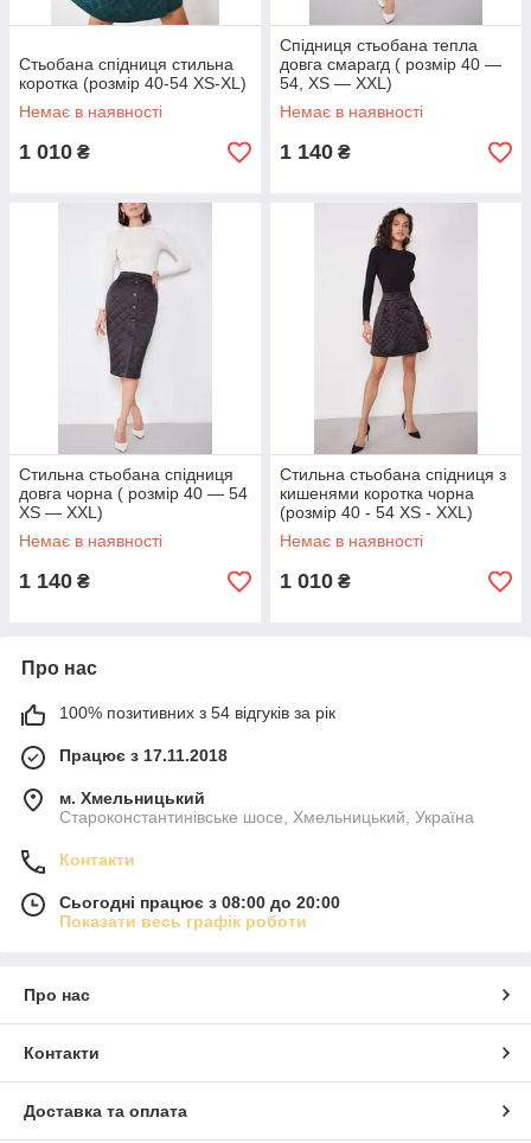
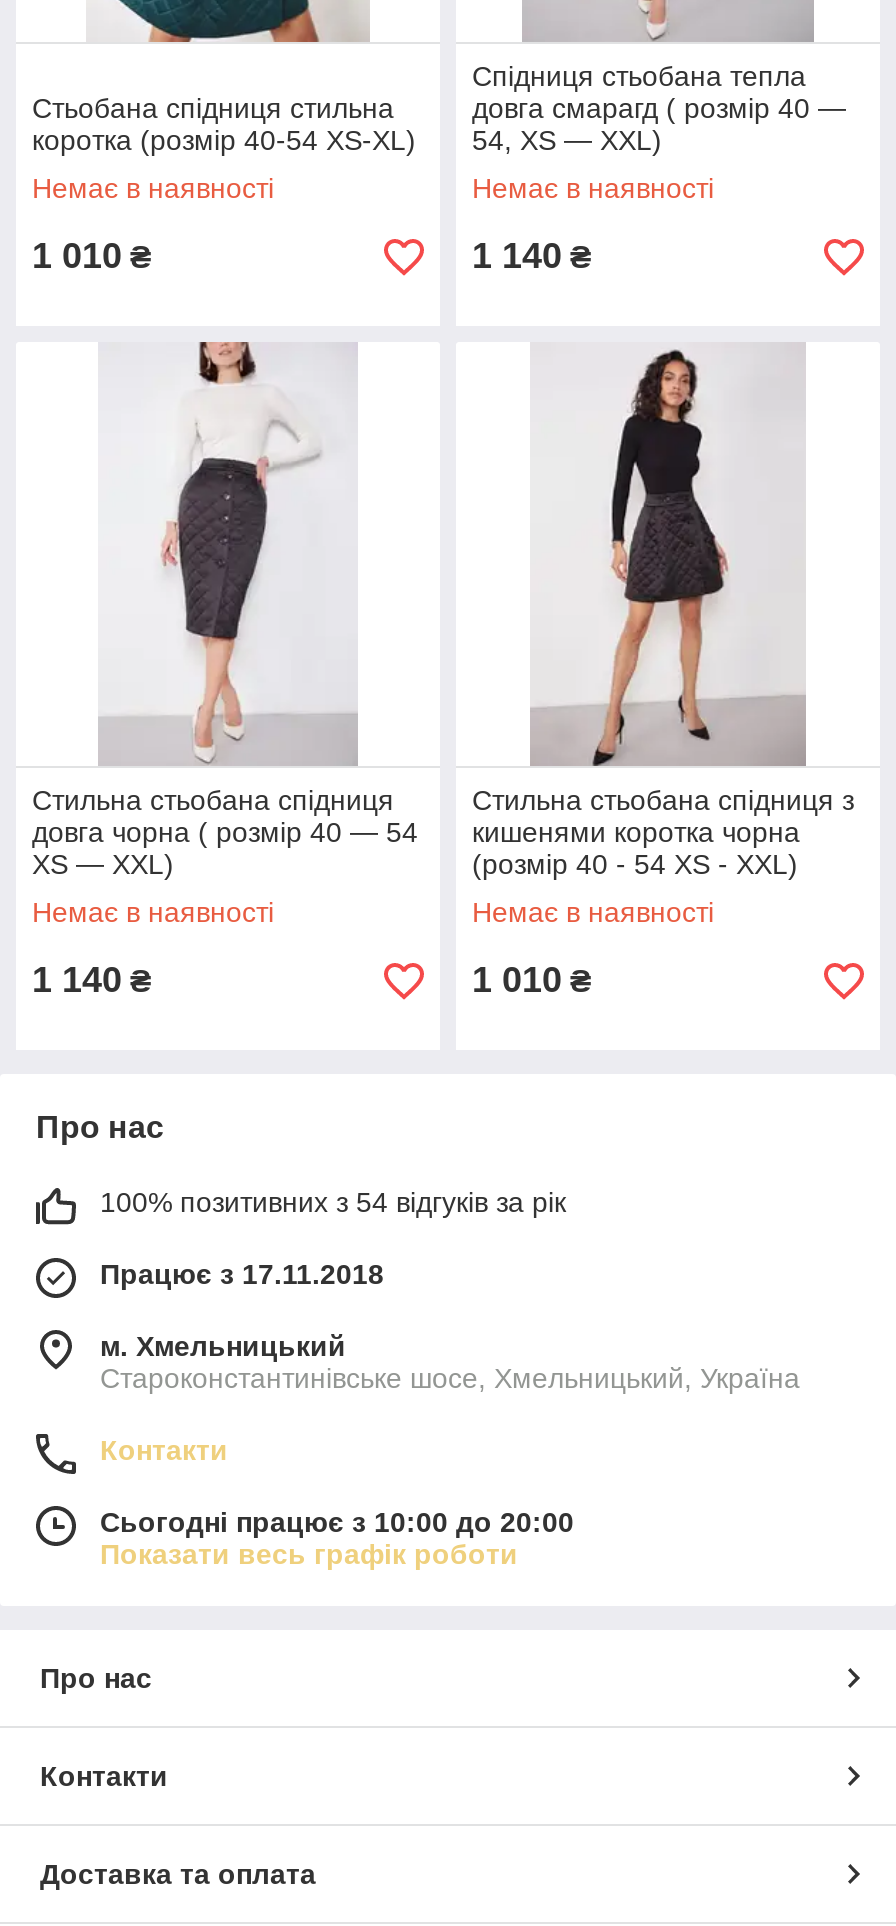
- Сьогодні працює з 08:00 до 20:00
+ Сьогодні працює з 10:00 до 20:00
